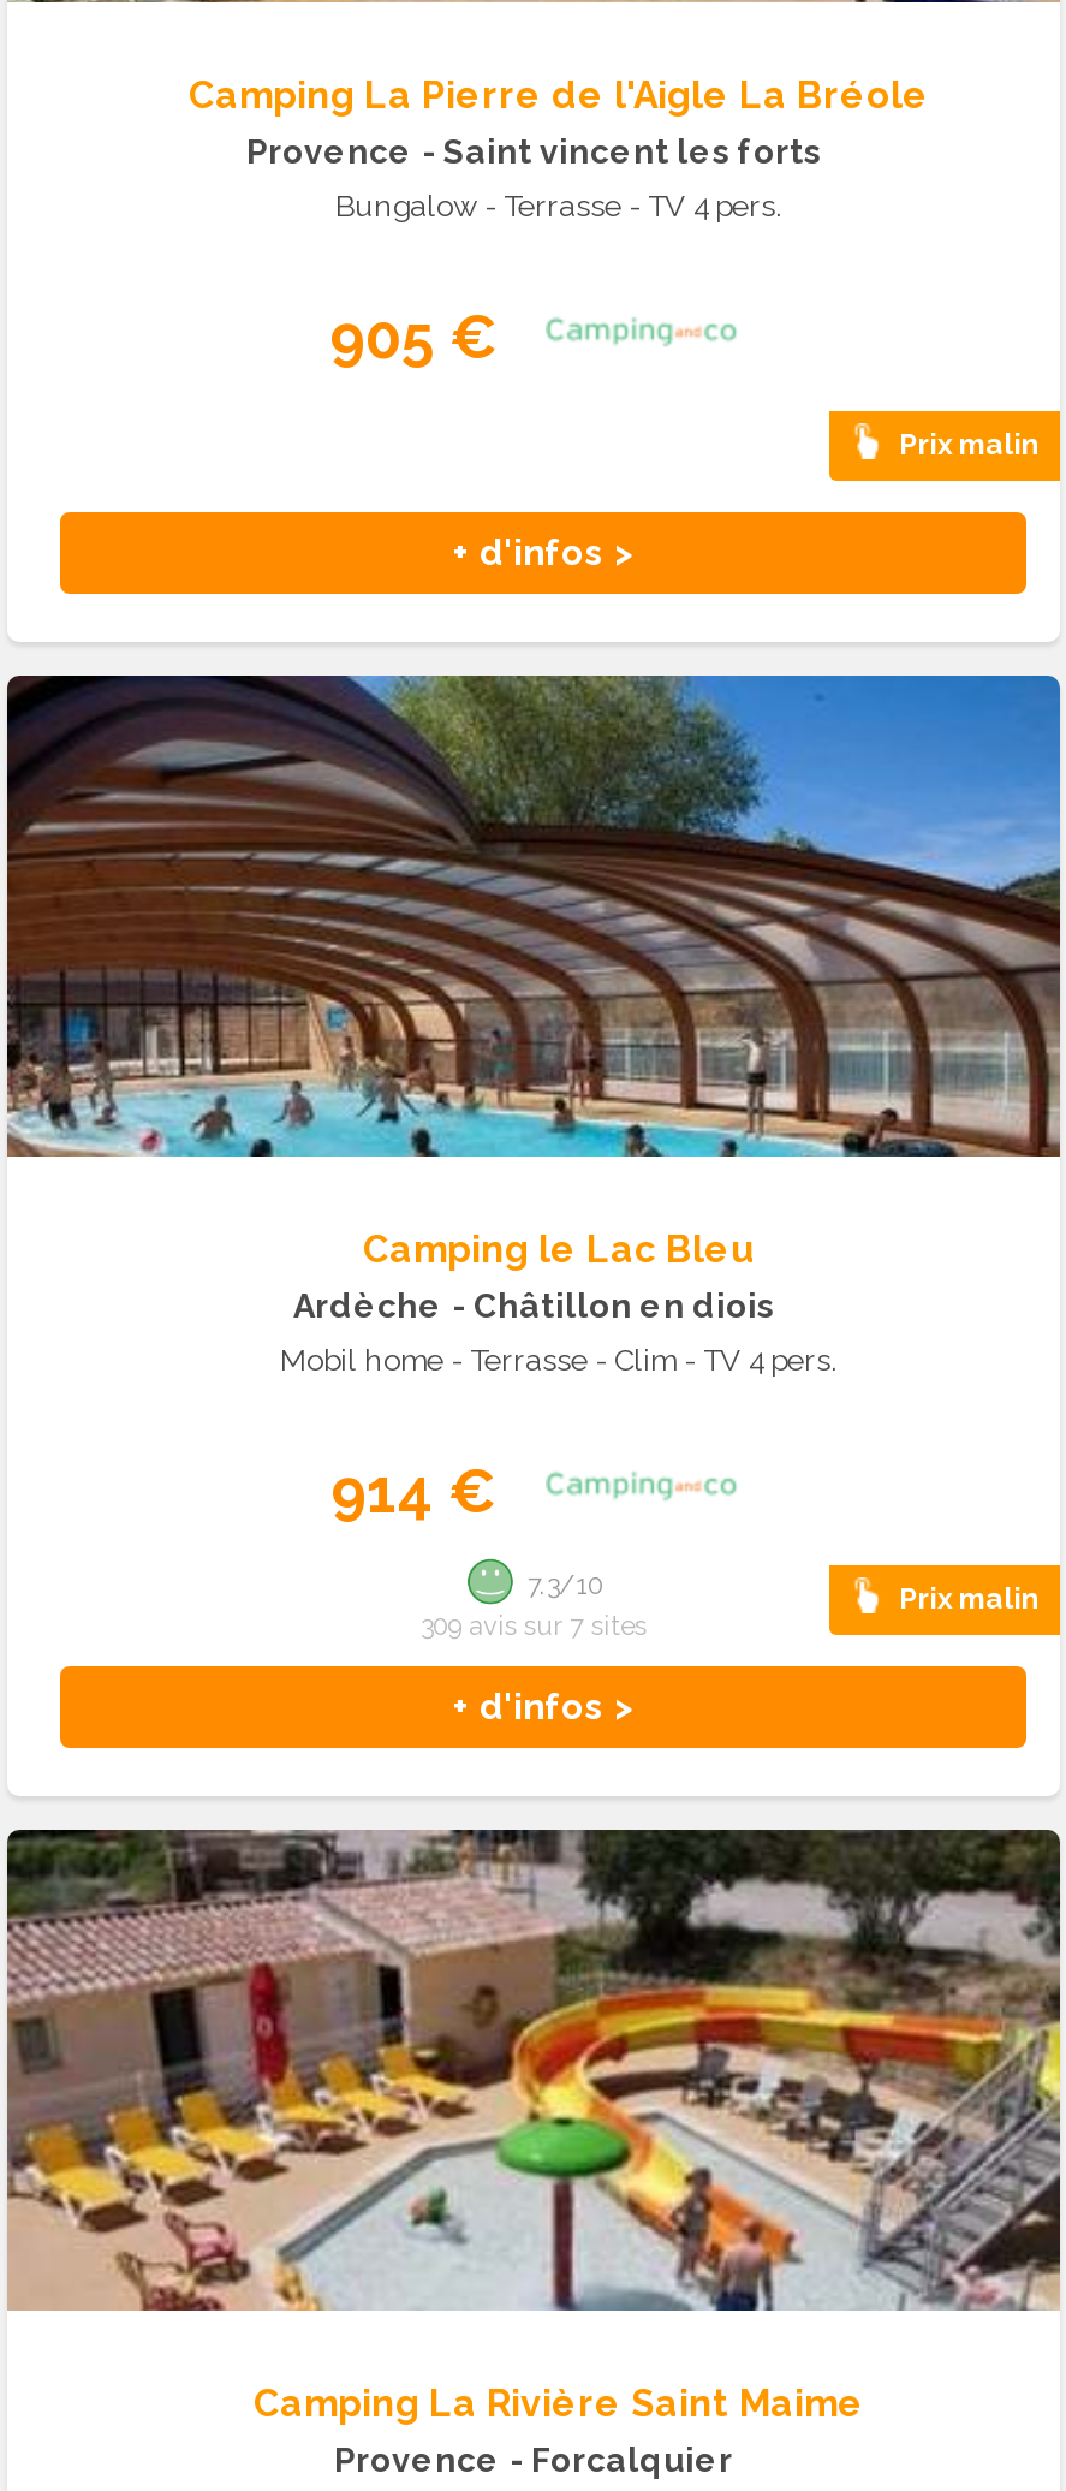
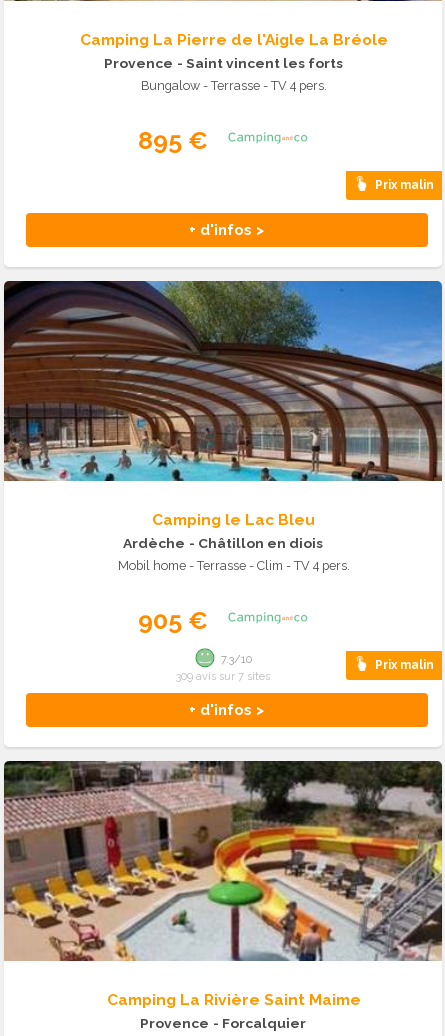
- 905 €
+ 895 €

- 914 €
+ 905 €
